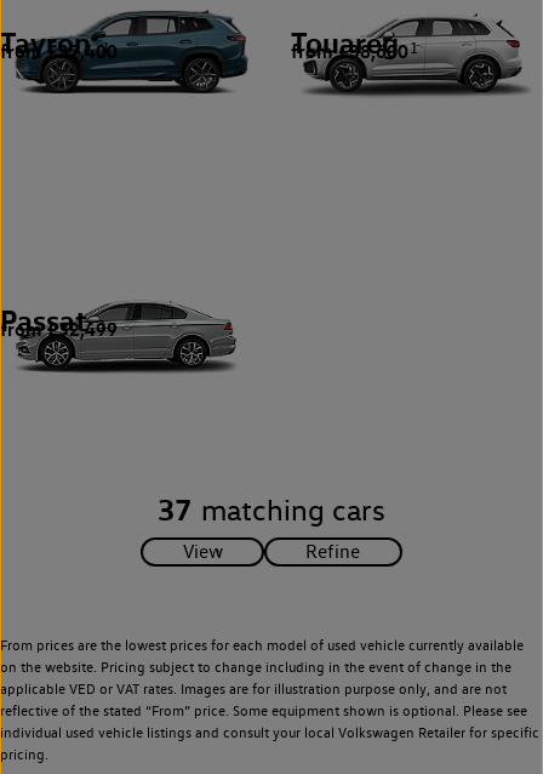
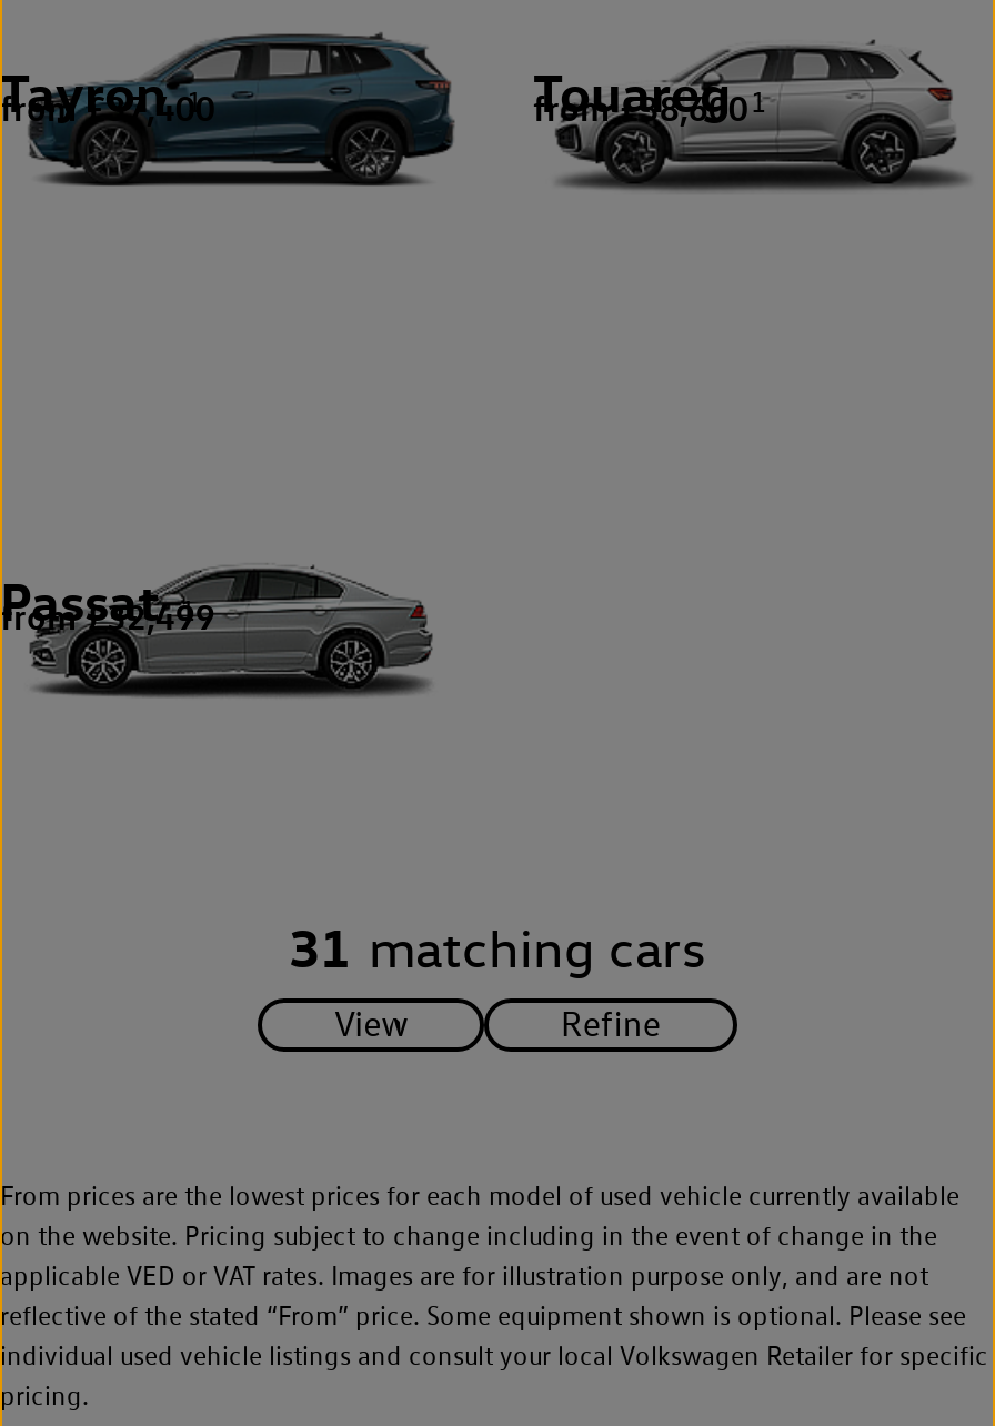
- 37 matching cars
+ 31 matching cars
